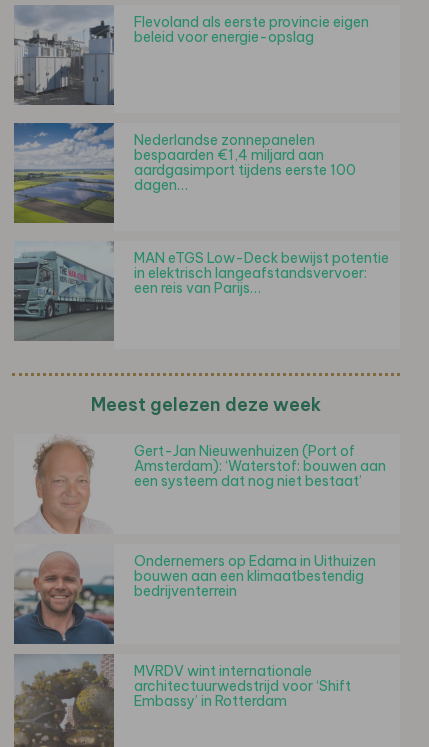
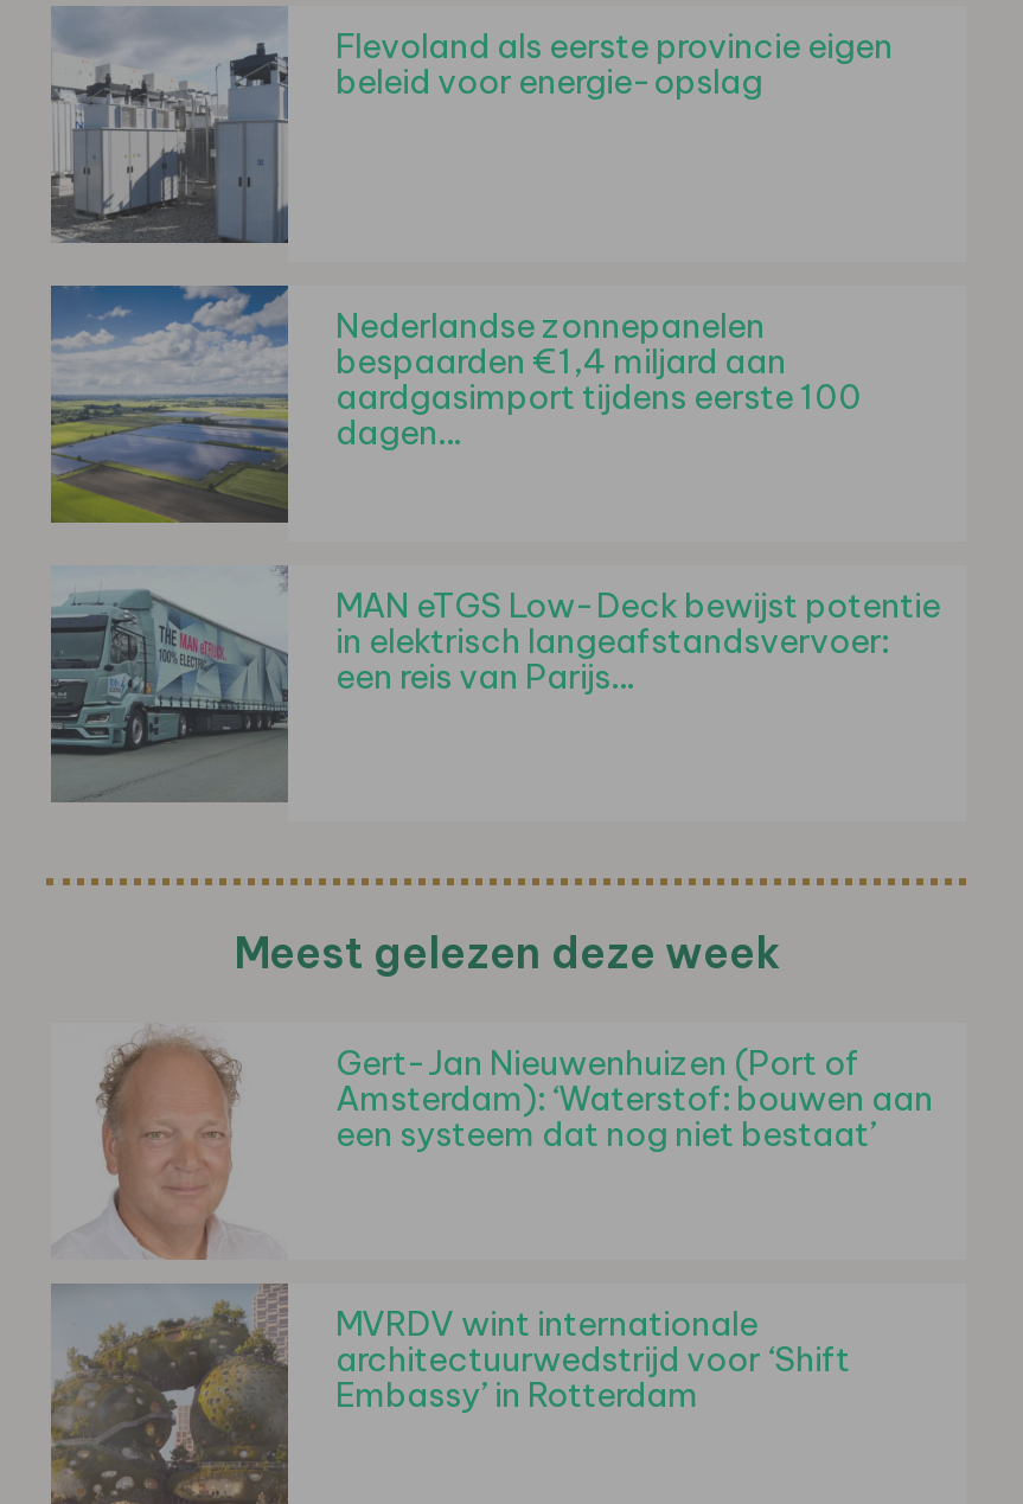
- [image]
- Ondernemers op Edama in Uithuizen
- bouwen aan een klimaatbestendig
- bedrijventerrein
